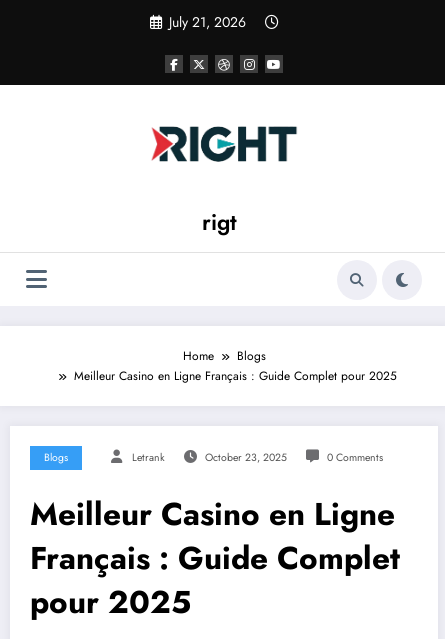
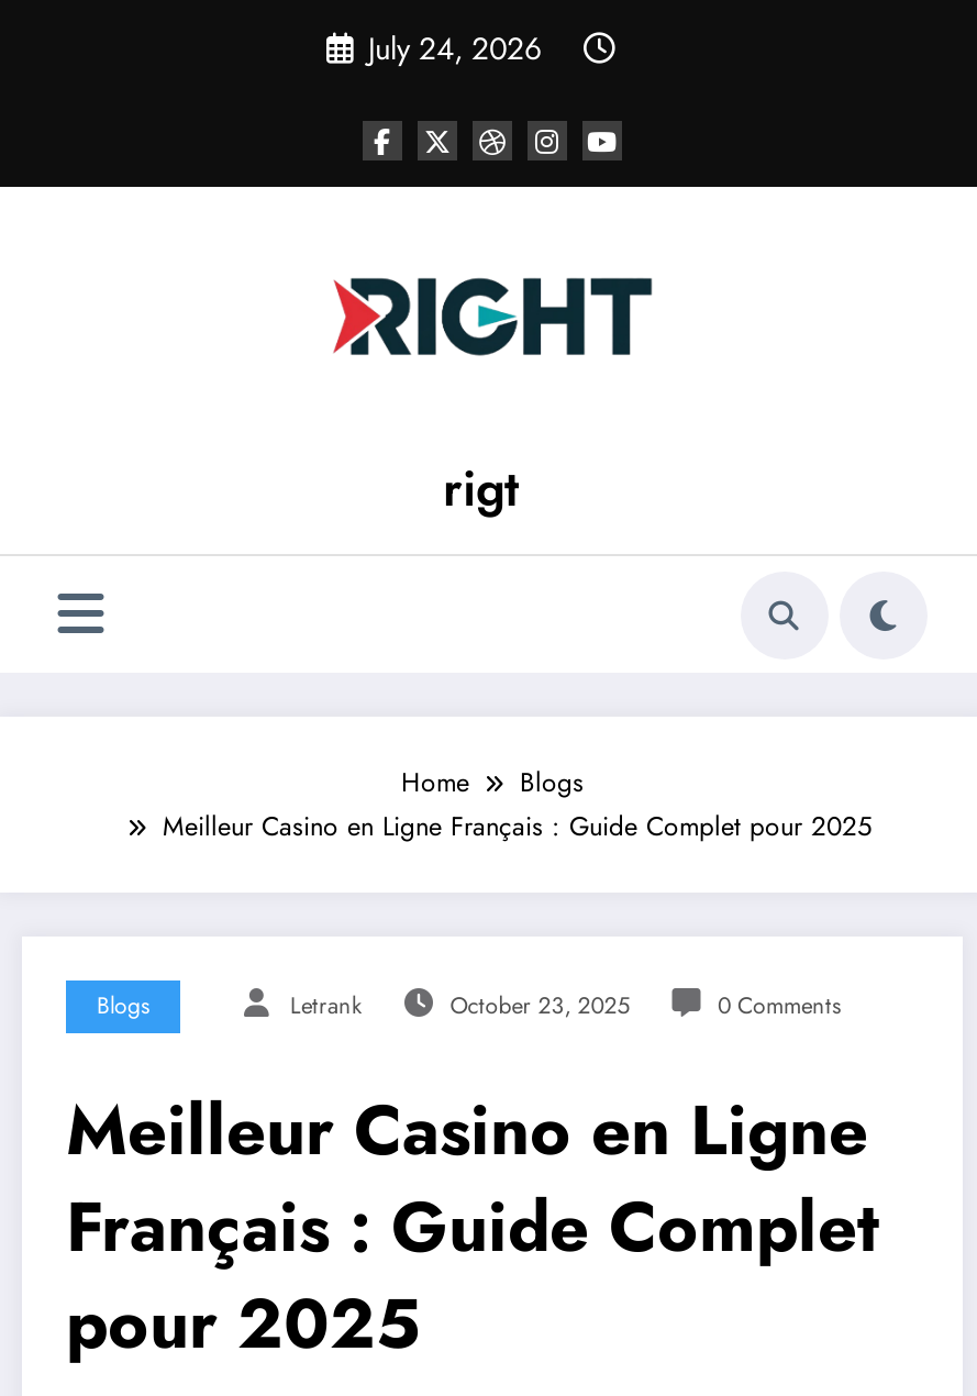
- July 21, 2026
+ July 24, 2026
